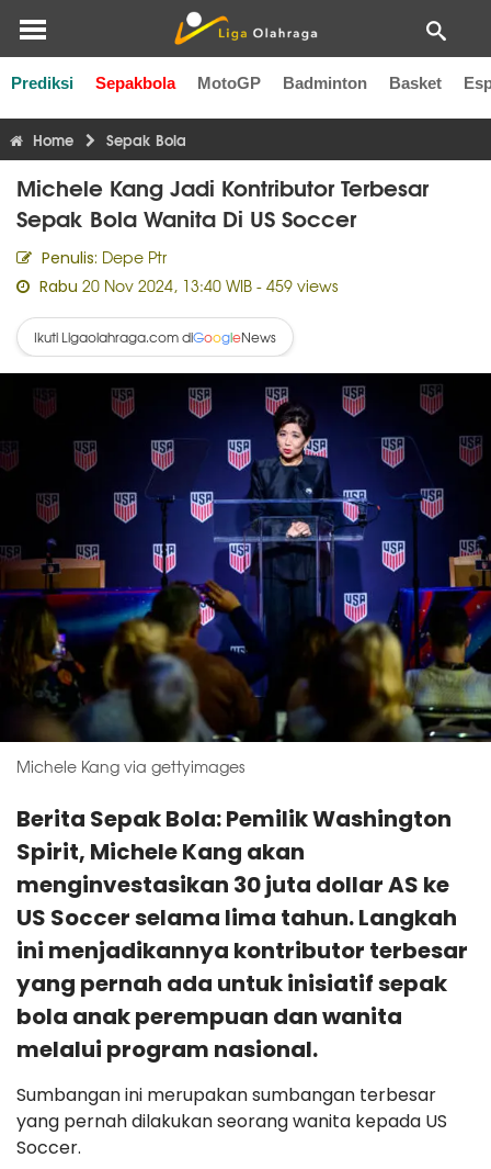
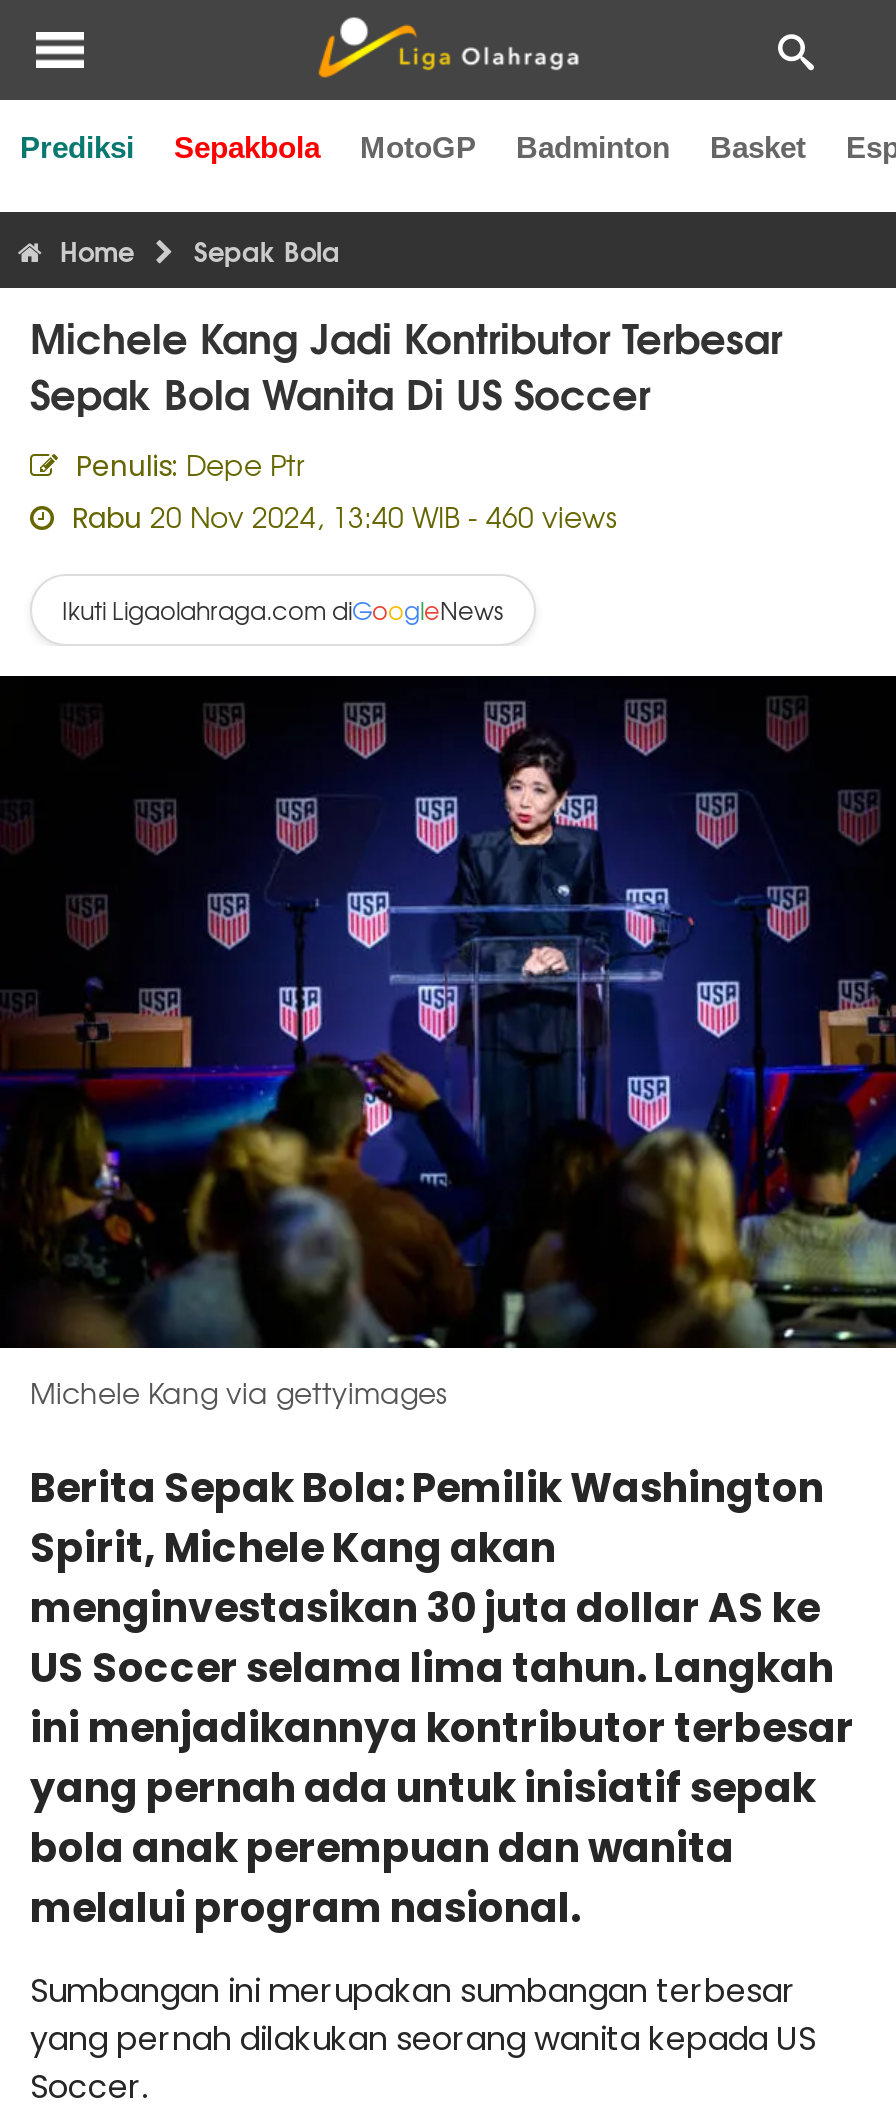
- Rabu 20 Nov 2024, 13:40 WIB - 459 views
+ Rabu 20 Nov 2024, 13:40 WIB - 460 views
